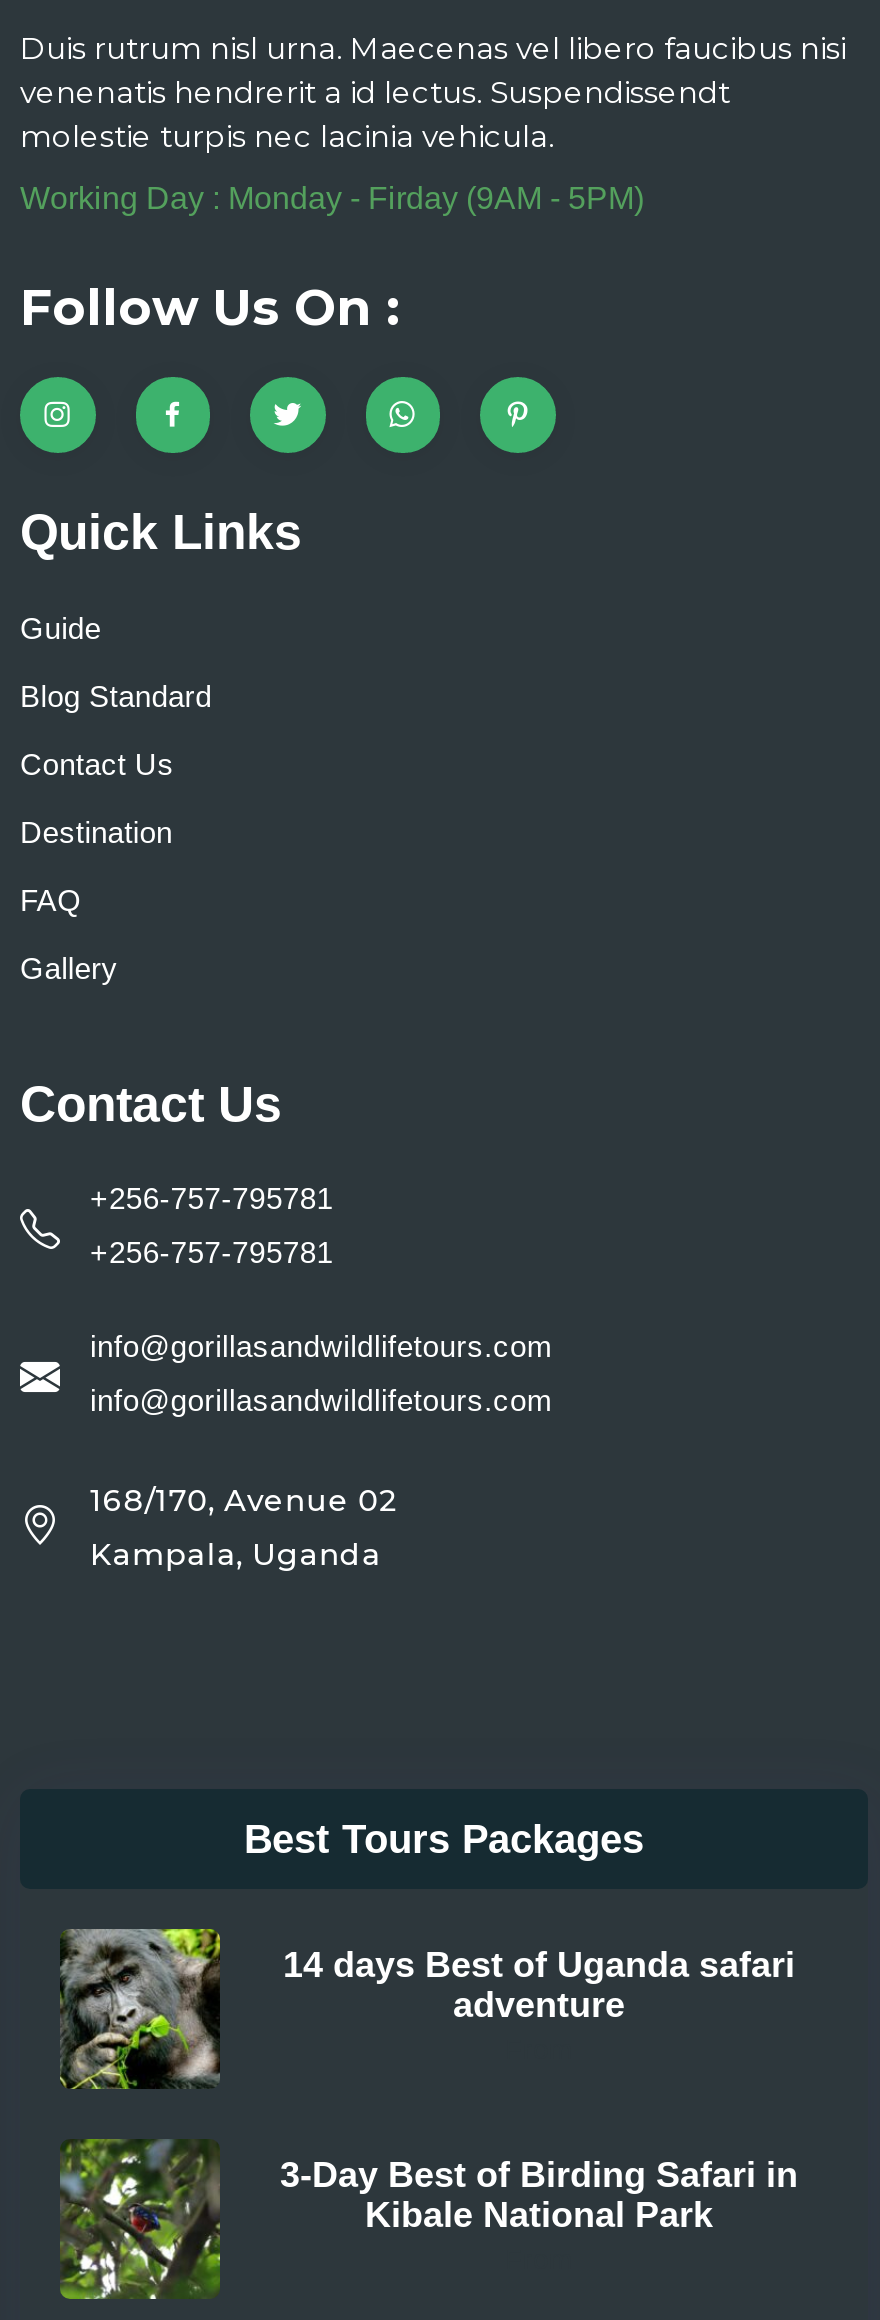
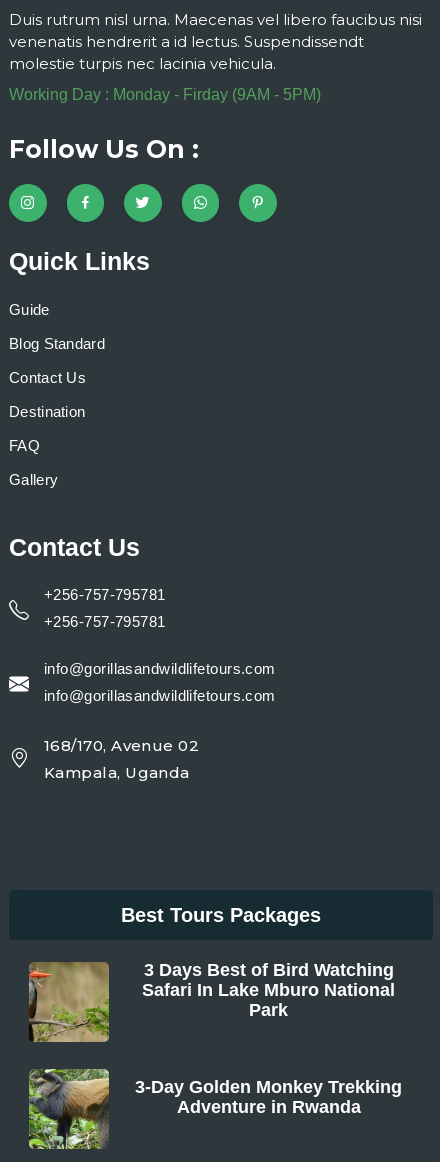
- [image]
- 14 days Best of Uganda safari
- adventure
+ [image]
+ 3 Days Best of Bird Watching
+ Safari In Lake Mburo National
+ Park

- [image]
- 3-Day Best of Birding Safari in
- Kibale National Park
+ [image]
+ 3-Day Golden Monkey Trekking
+ Adventure in Rwanda
